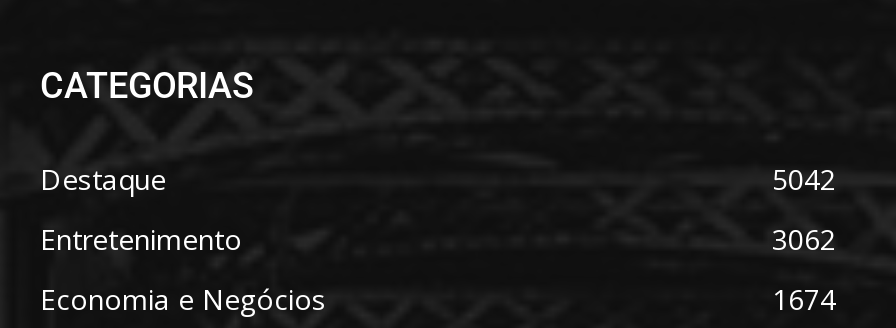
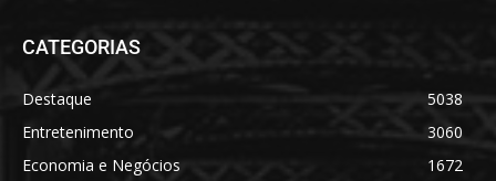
- 5042
+ 5038

- 3062
+ 3060

- 1674
+ 1672
